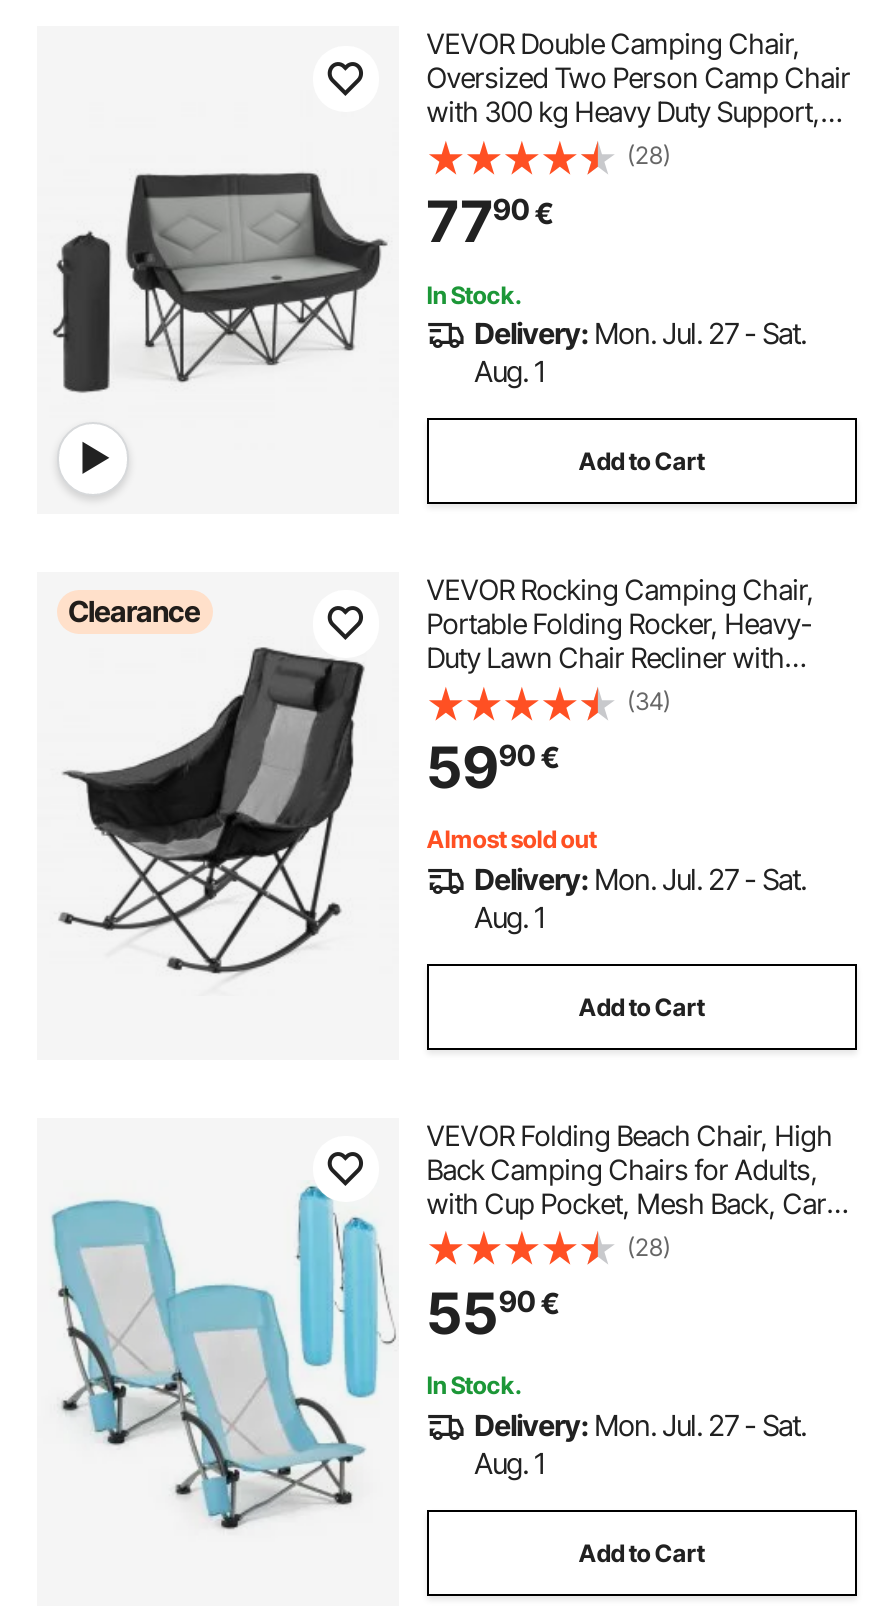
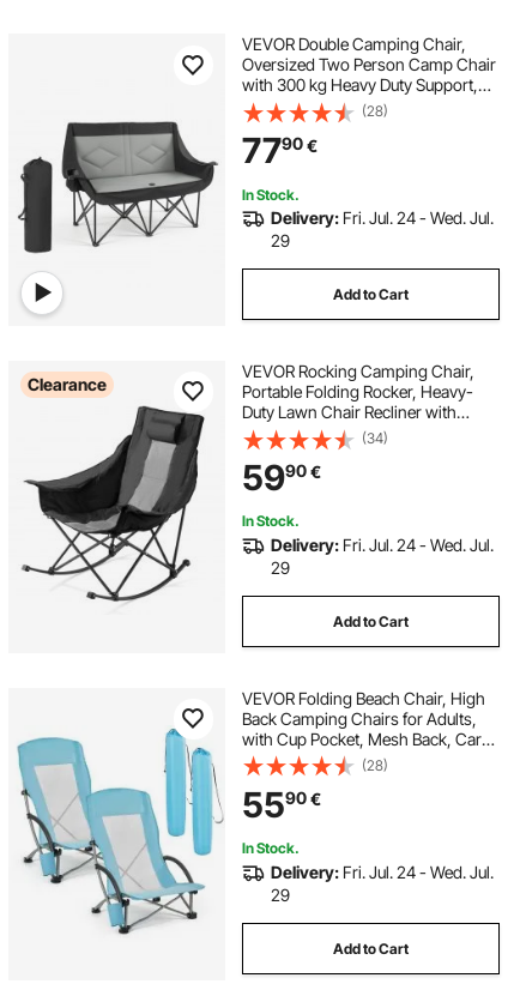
- Delivery: Mon. Jul. 27 - Sat.
- Aug. 1
+ Delivery: Fri. Jul. 24 - Wed. Jul.
+ 29

- Almost sold out
- Delivery: Mon. Jul. 27 - Sat.
- Aug. 1
+ In Stock.
+ Delivery: Fri. Jul. 24 - Wed. Jul.
+ 29

- Delivery: Mon. Jul. 27 - Sat.
- Aug. 1
+ Delivery: Fri. Jul. 24 - Wed. Jul.
+ 29
